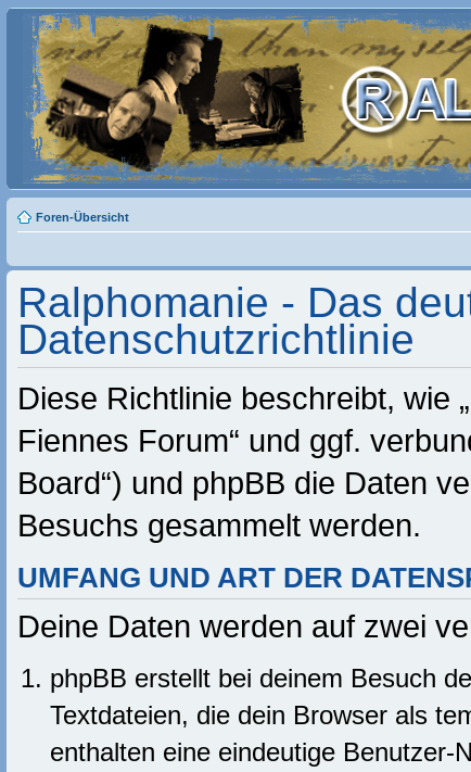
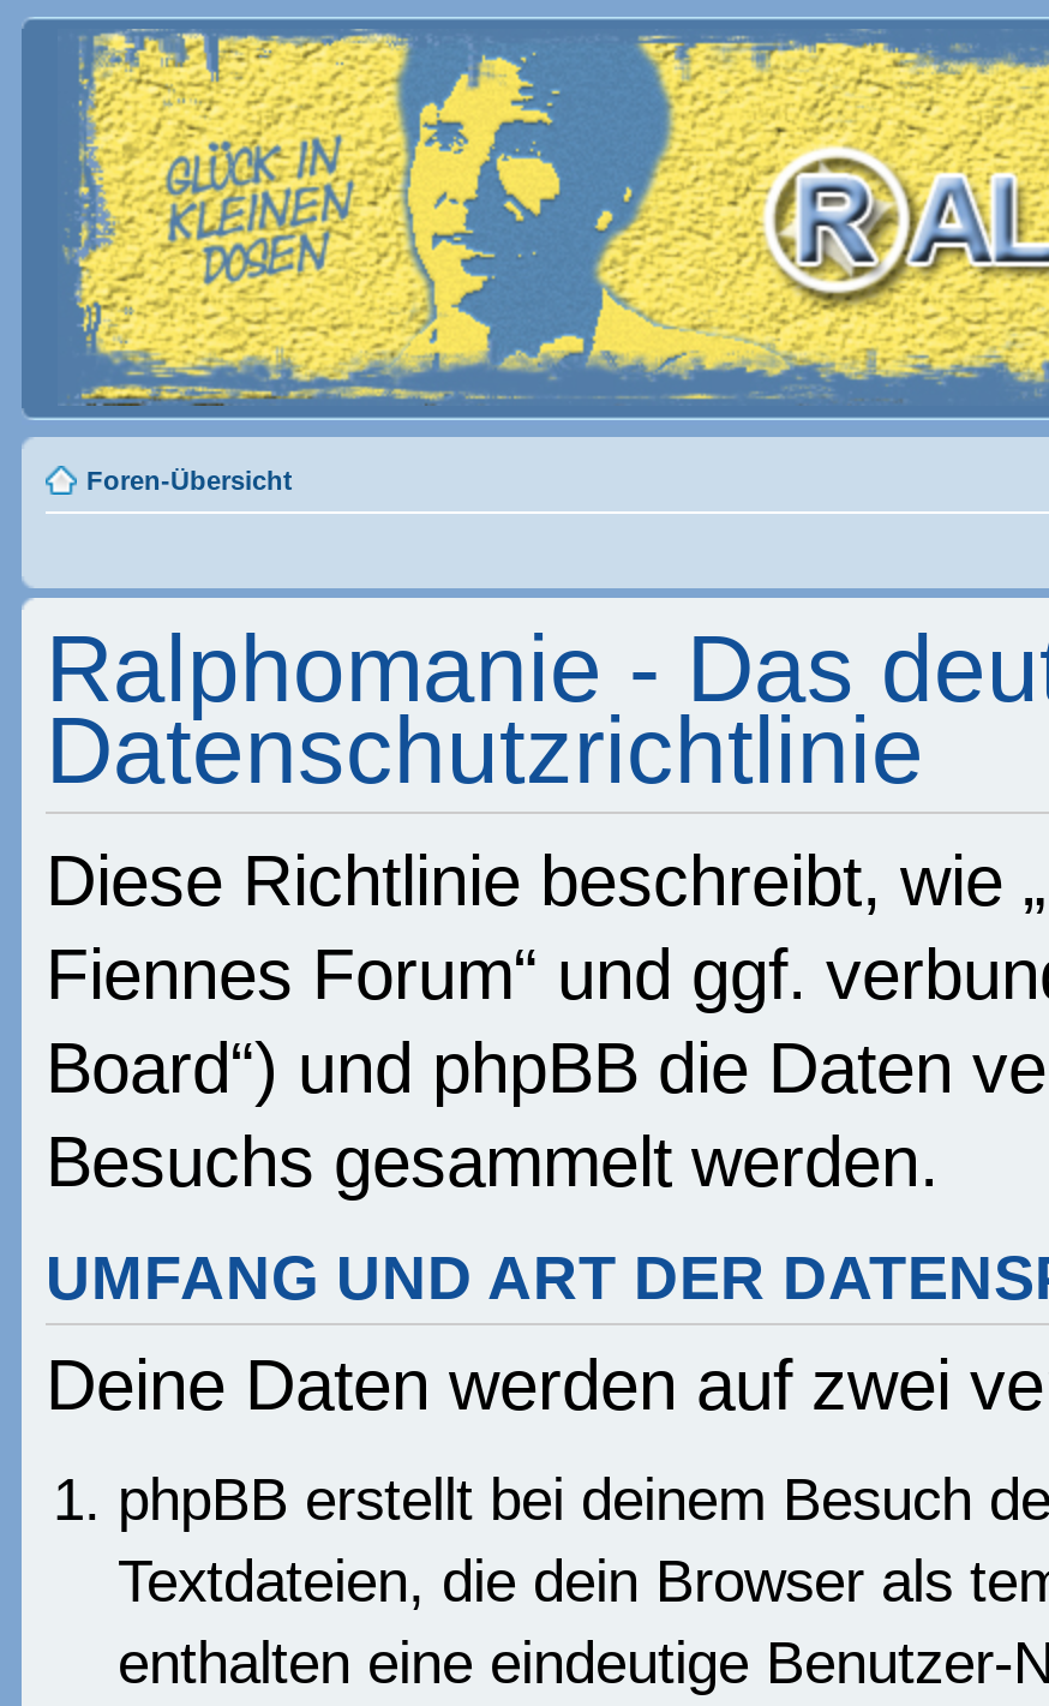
- [image]
+ [image]
